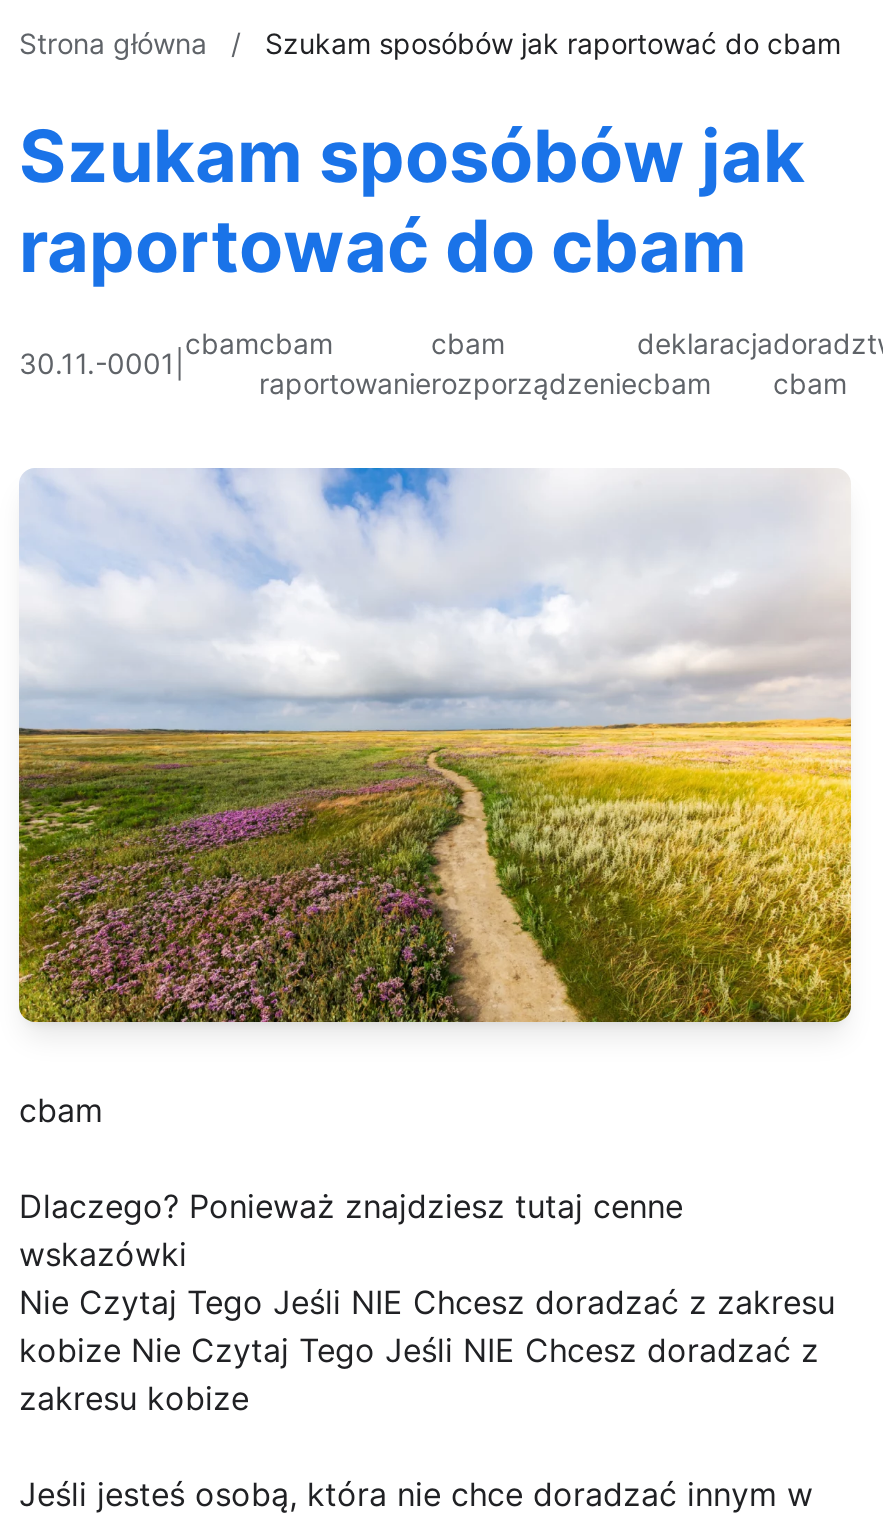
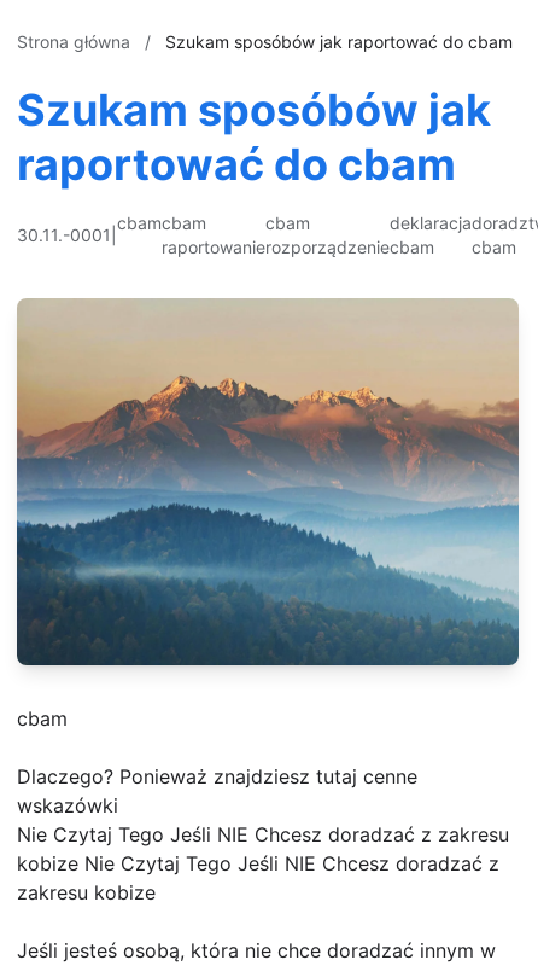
- [image]
+ [image]
